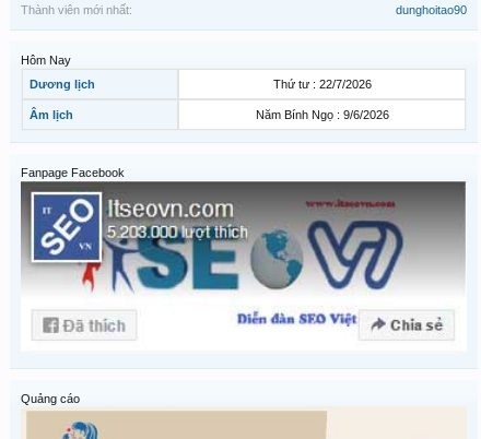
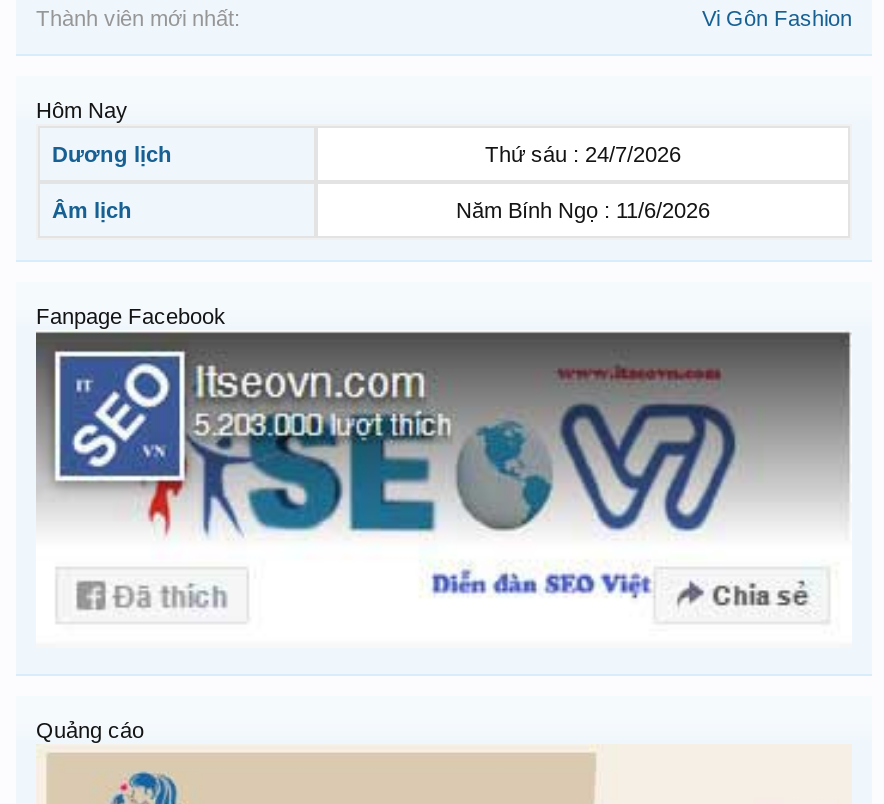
- dunghoitao90
+ Vi Gôn Fashion

- Thứ tư : 22/7/2026
+ Thứ sáu : 24/7/2026

- Năm Bính Ngọ : 9/6/2026
+ Năm Bính Ngọ : 11/6/2026
